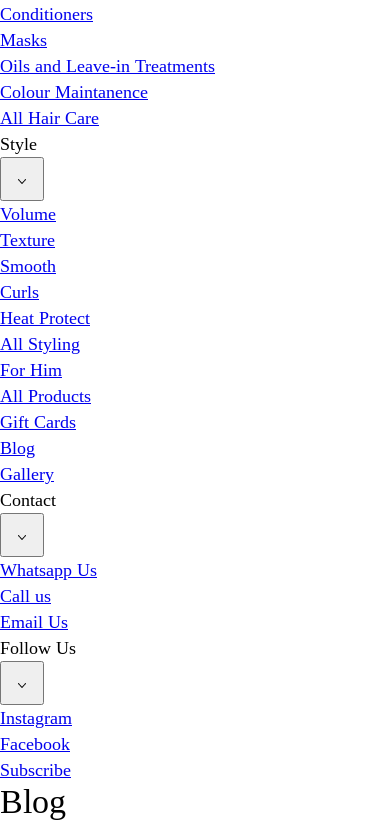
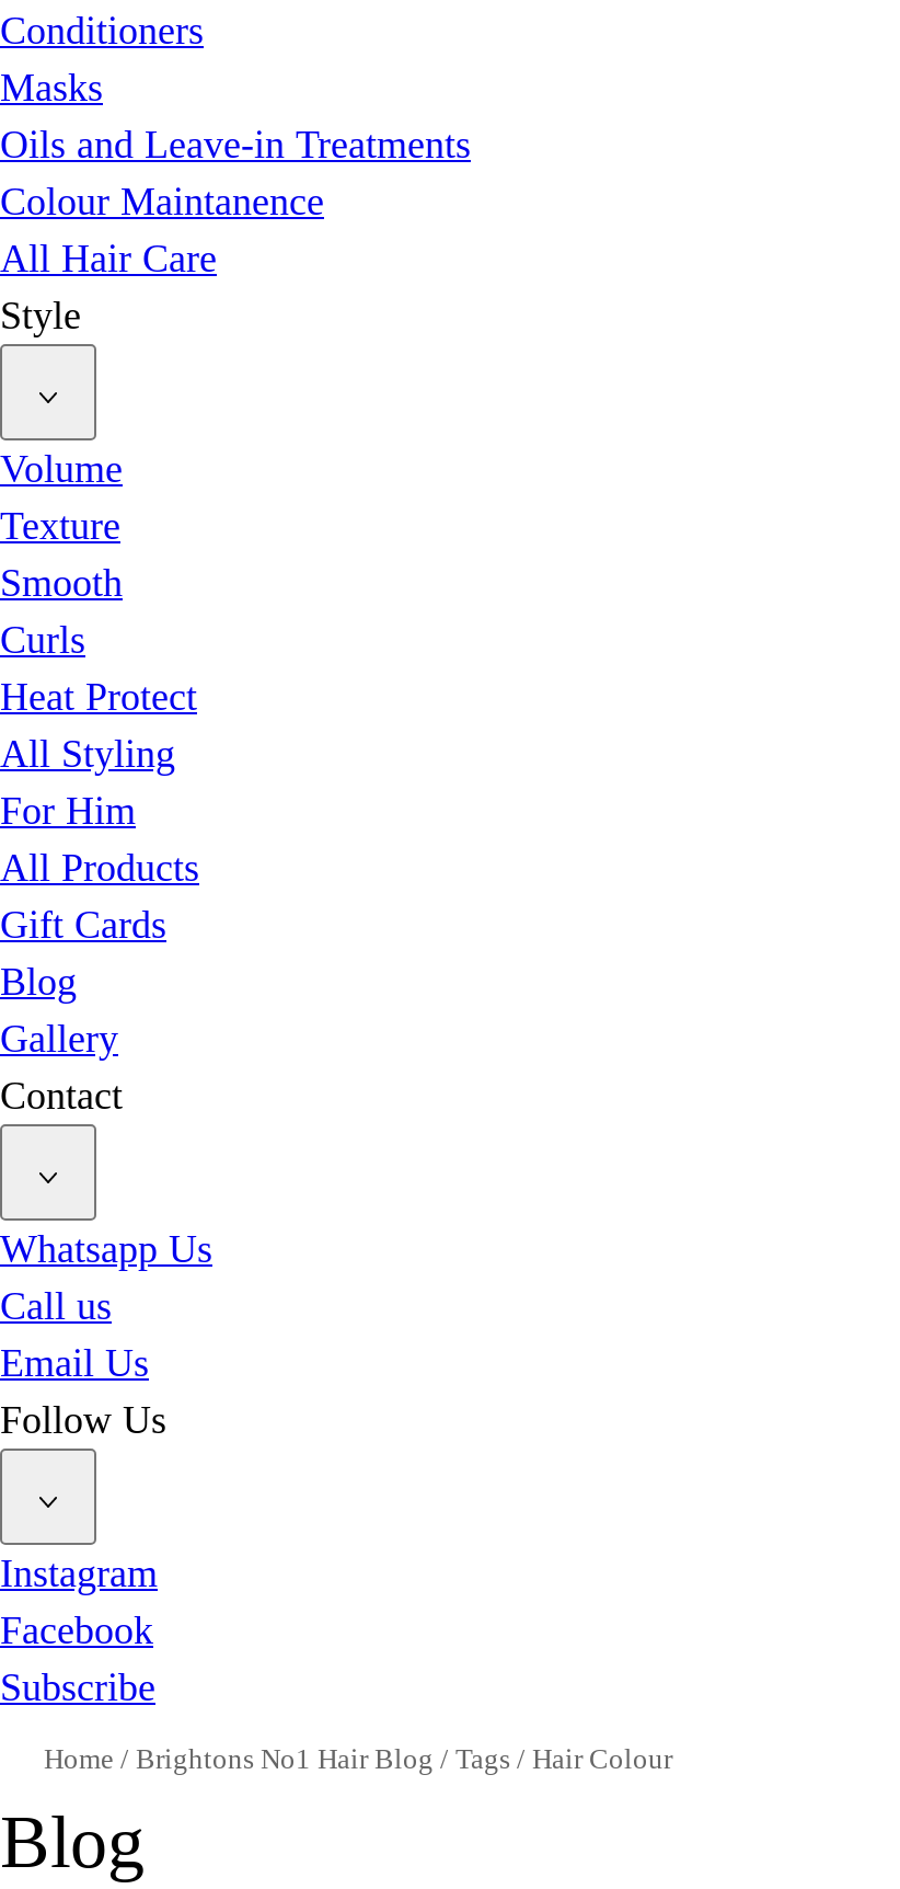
+ Home / Brightons No1 Hair Blog / Tags / Hair Colour
